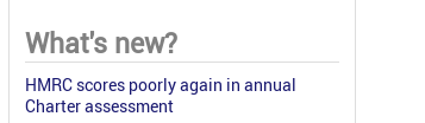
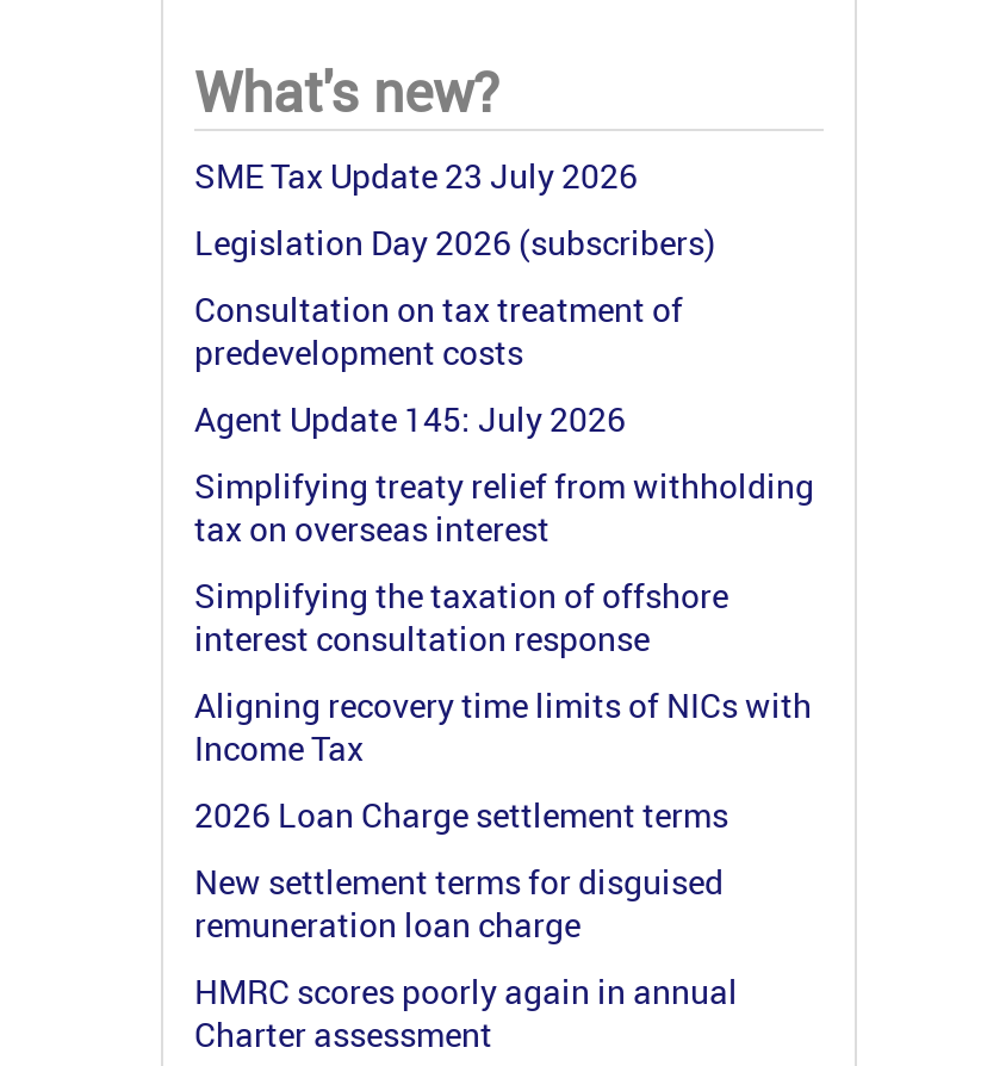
+ SME Tax Update 23 July 2026
+ Legislation Day 2026 (subscribers)
+ Consultation on tax treatment of
+ predevelopment costs
+ Agent Update 145: July 2026
+ Simplifying treaty relief from withholding
+ tax on overseas interest
+ Simplifying the taxation of offshore
+ interest consultation response
+ Aligning recovery time limits of NICs with
+ Income Tax
+ 2026 Loan Charge settlement terms
+ New settlement terms for disguised
+ remuneration loan charge
